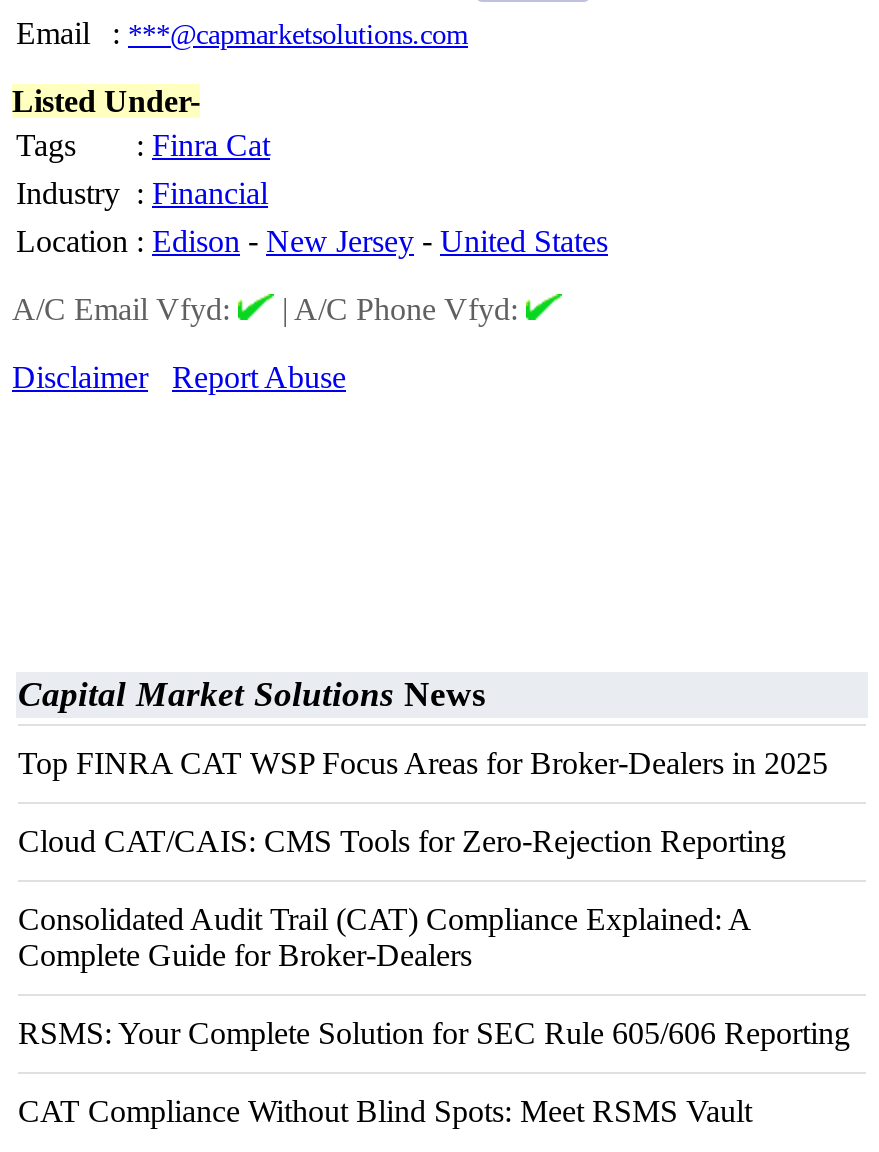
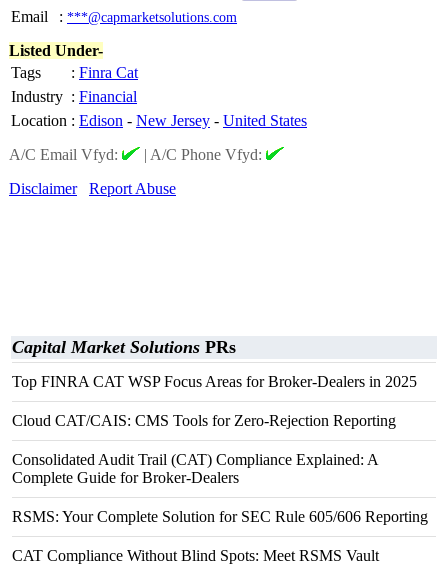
- Capital Market Solutions News
+ Capital Market Solutions PRs
